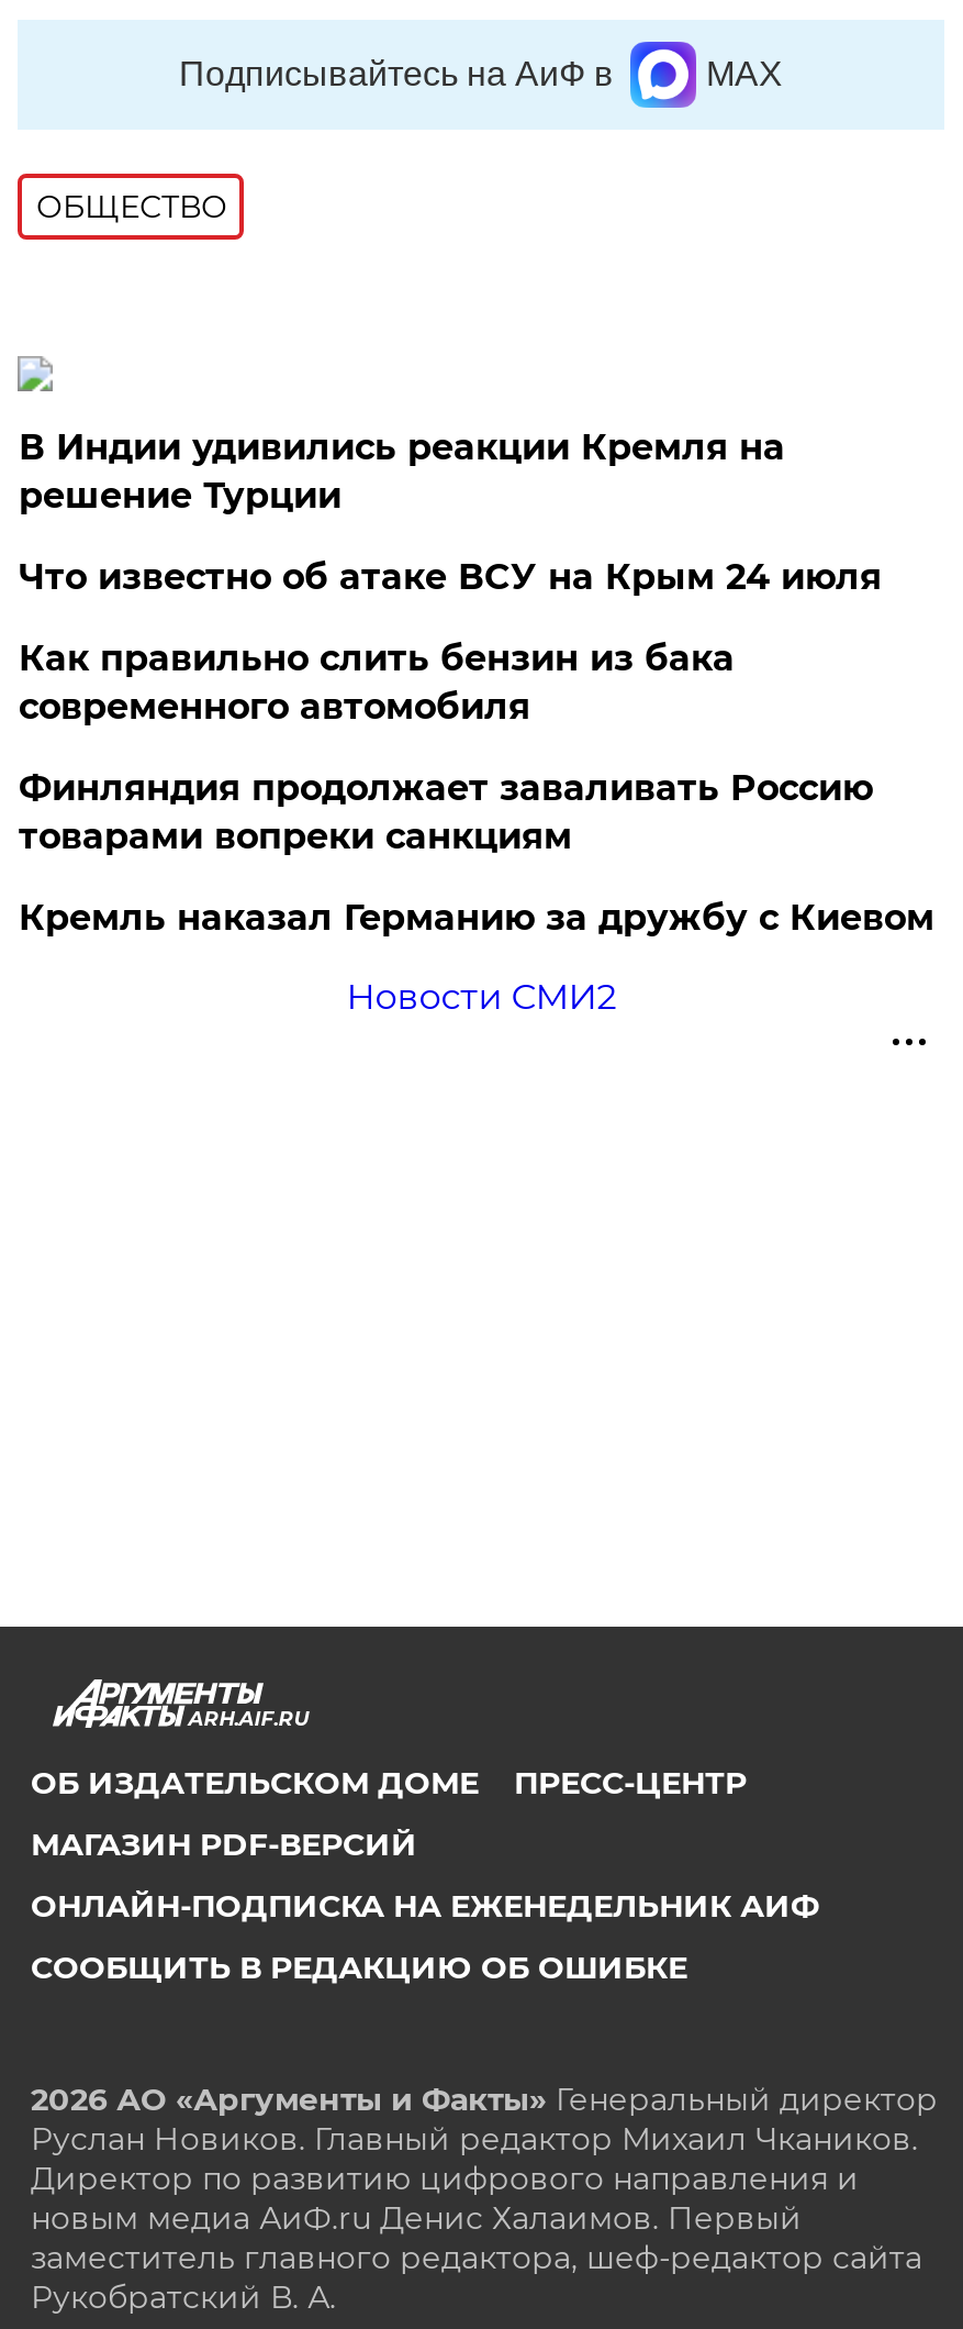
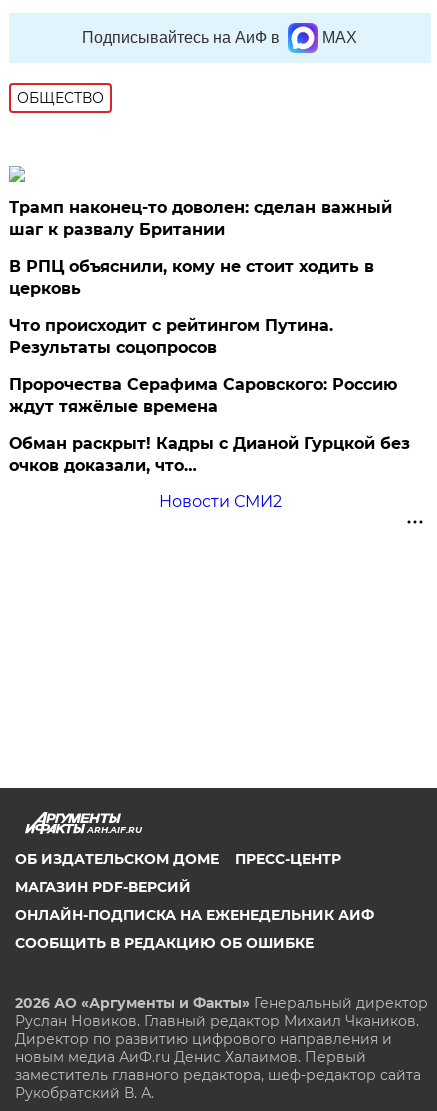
- В Индии удивились реакции Кремля на
- решение Турции
+ Трамп наконец-то доволен: сделан важный
+ шаг к развалу Британии

- Что известно об атаке ВСУ на Крым 24 июля
+ В РПЦ объяснили, кому не стоит ходить в
+ церковь

- Как правильно слить бензин из бака
- современного автомобиля
+ Что происходит с рейтингом Путина.
+ Результаты соцопросов

- Финляндия продолжает заваливать Россию
- товарами вопреки санкциям
+ Пророчества Серафима Саровского: Россию
+ ждут тяжёлые времена

- Кремль наказал Германию за дружбу с Киевом
+ Обман раскрыт! Кадры с Дианой Гурцкой без
+ очков доказали, что…
